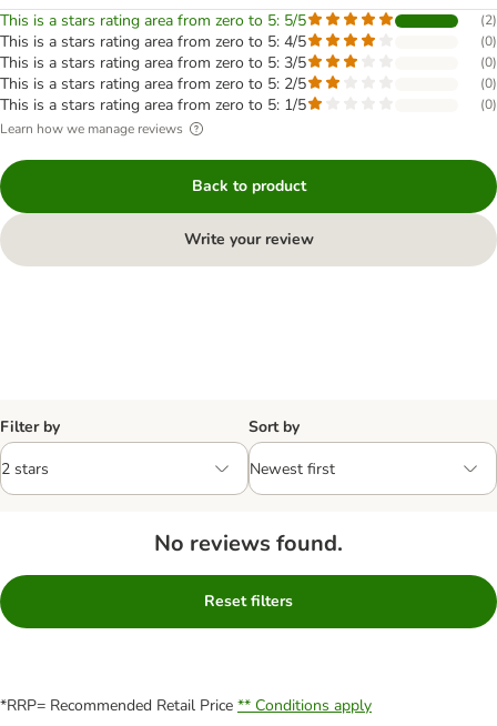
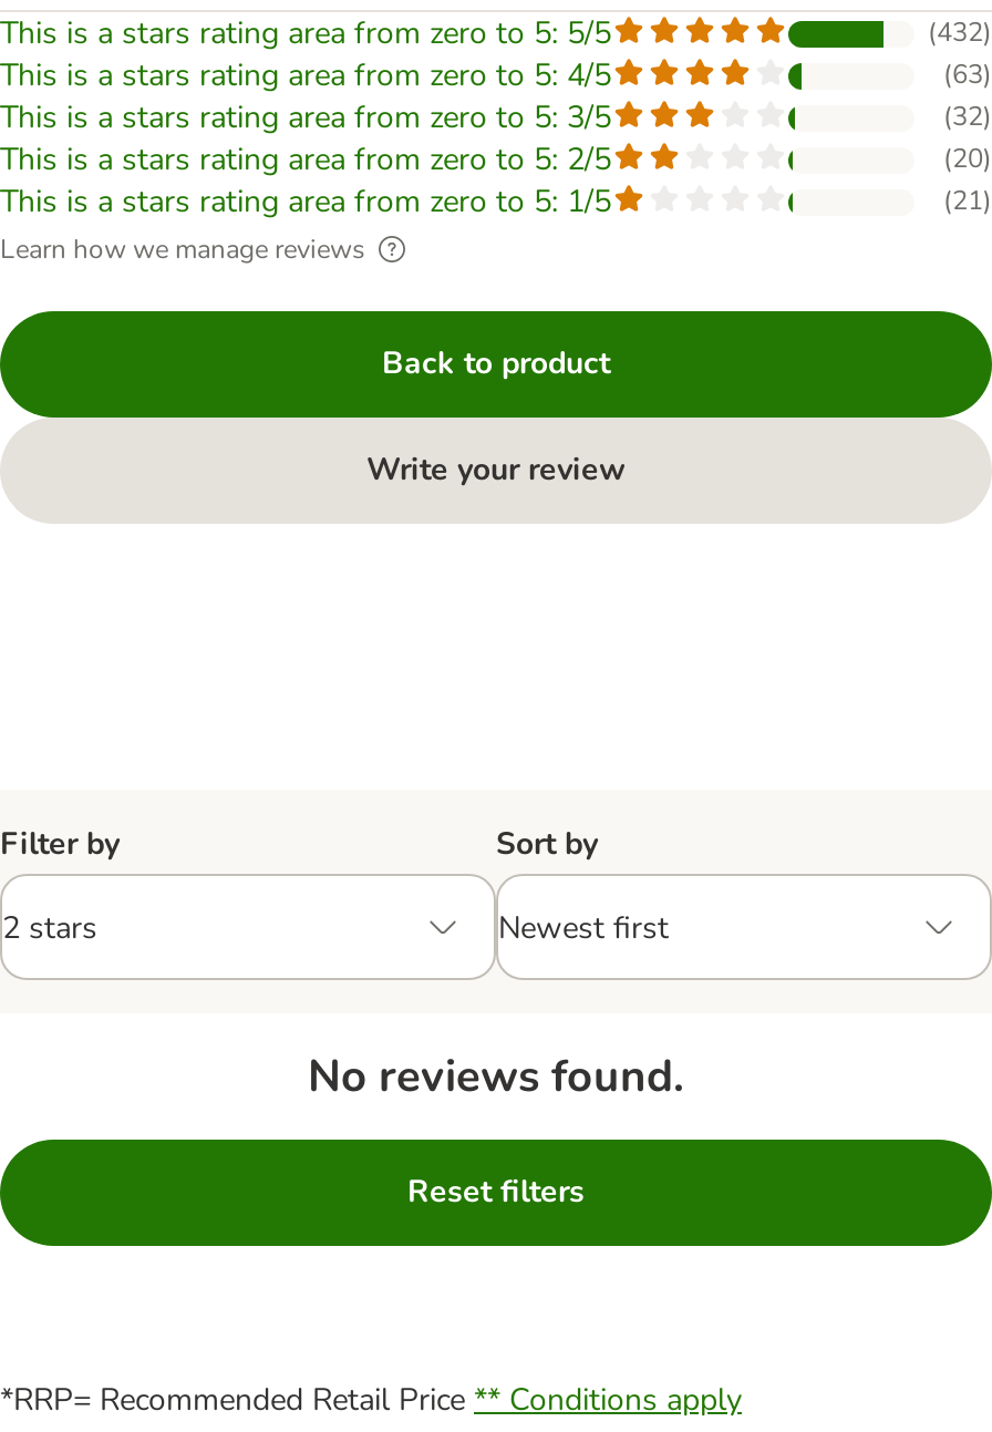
- (2)
+ (432)

- (0)
+ (63)

- (0)
+ (32)

- (0)
+ (20)

- (0)
+ (21)
